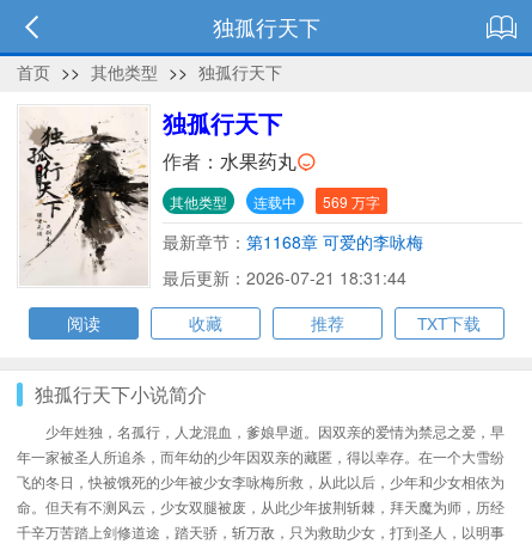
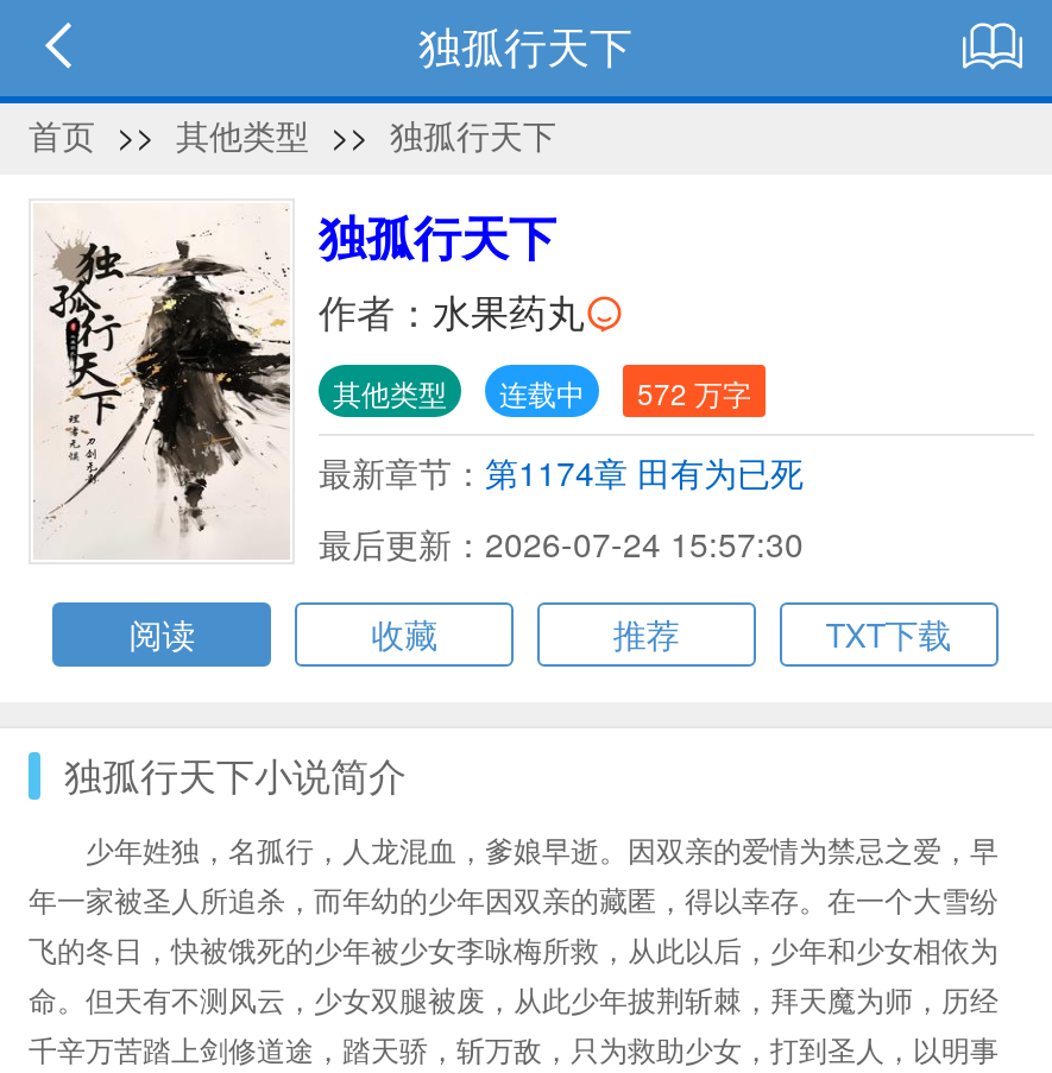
- 其他类型 连载中 569 万字
+ 其他类型 连载中 572 万字

- 最新章节：第1168章 可爱的李咏梅
+ 最新章节：第1174章 田有为已死

- 最后更新：2026-07-21 18:31:44
+ 最后更新：2026-07-24 15:57:30
